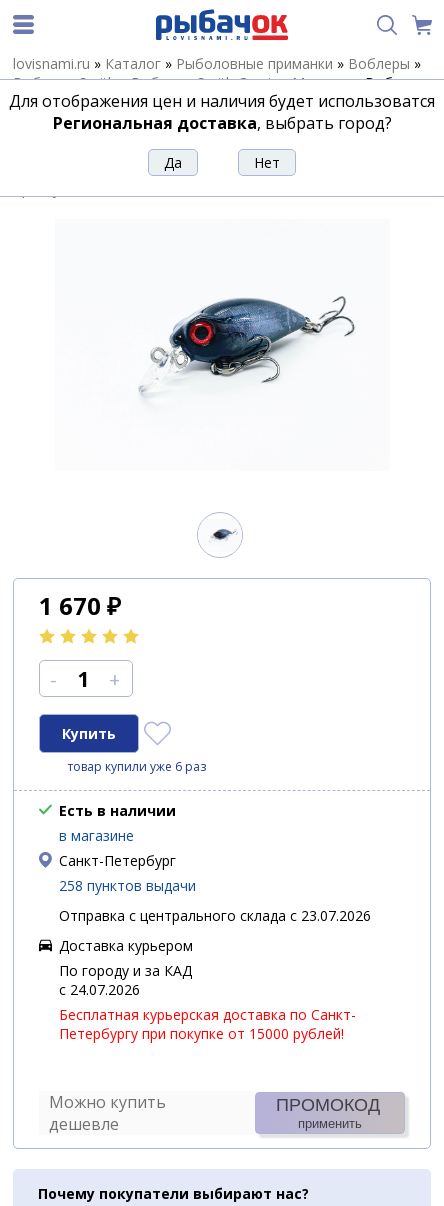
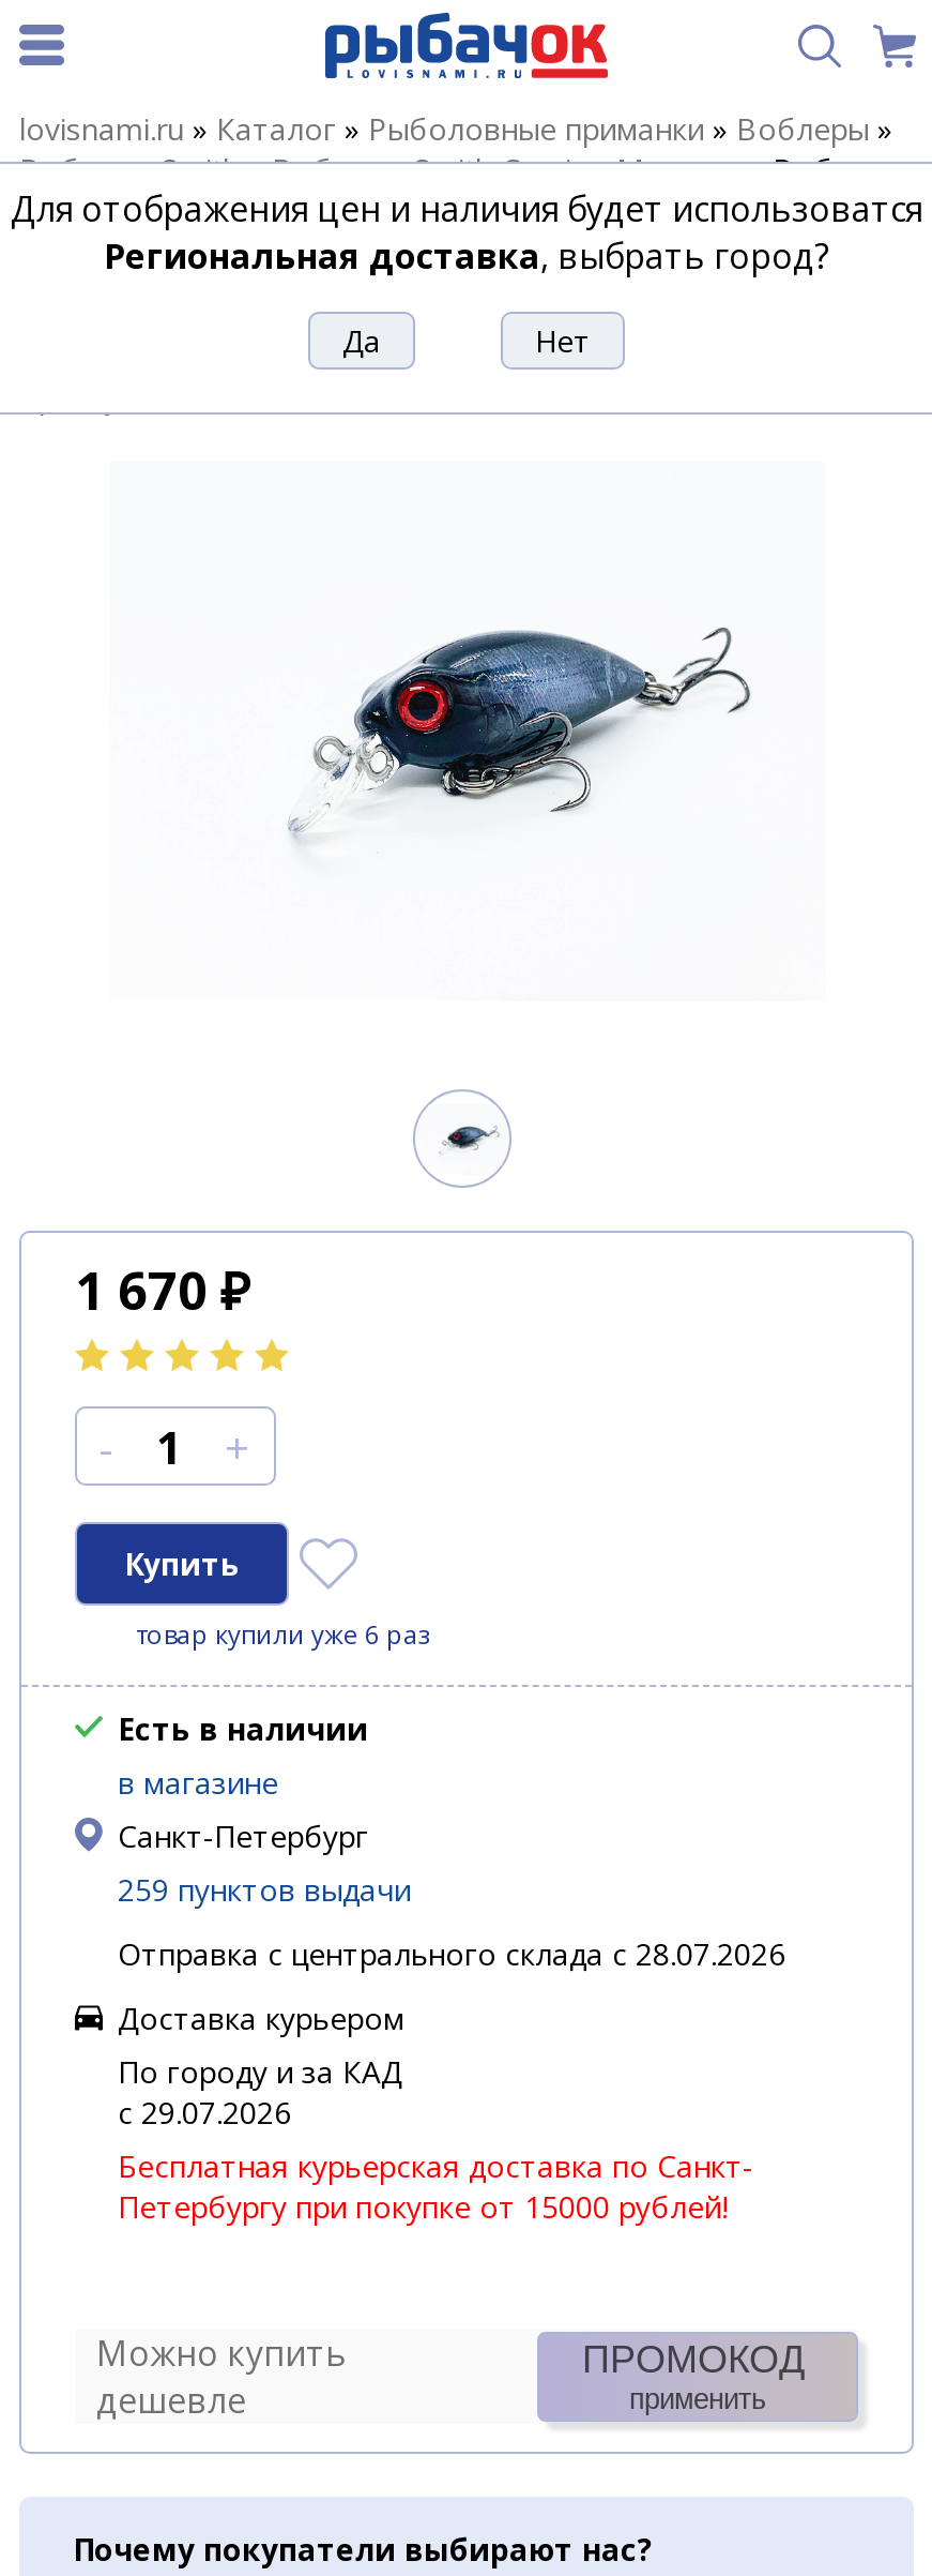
- 258 пунктов выдачи
+ 259 пунктов выдачи

- Отправка с центрального склада с 23.07.2026
+ Отправка с центрального склада с 28.07.2026

- c 24.07.2026
+ c 29.07.2026
